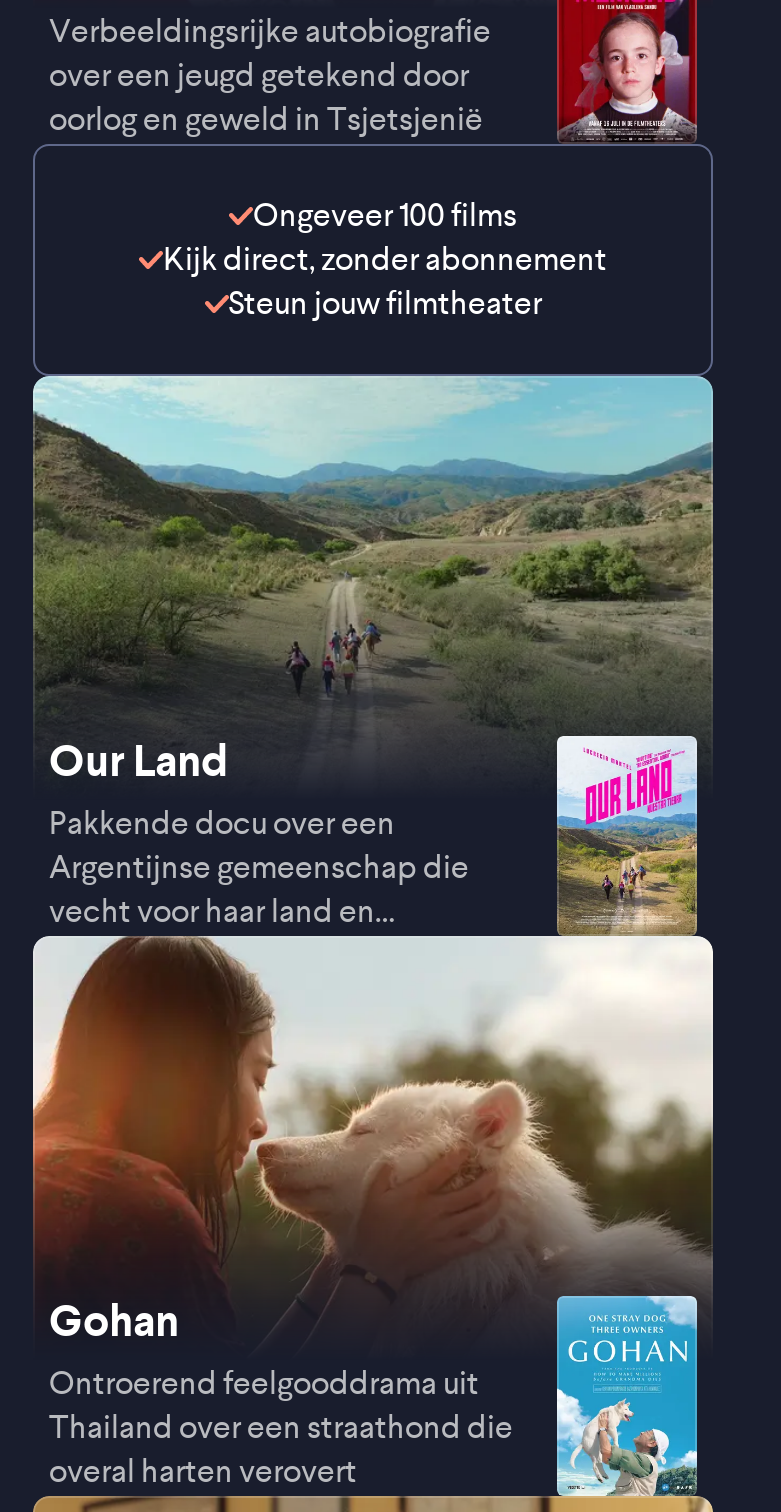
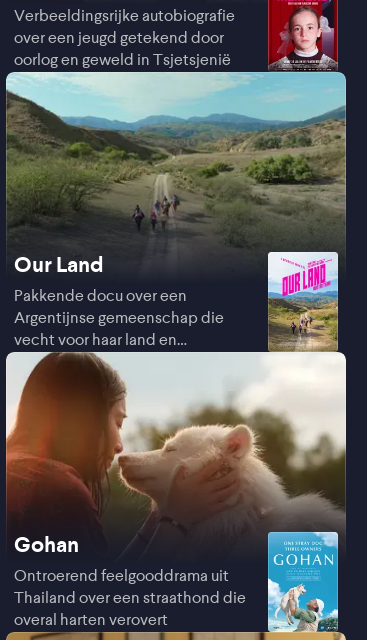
- [image]
- Ongeveer 100 films
- Kijk direct, zonder abonnement
- Steun jouw filmtheater
